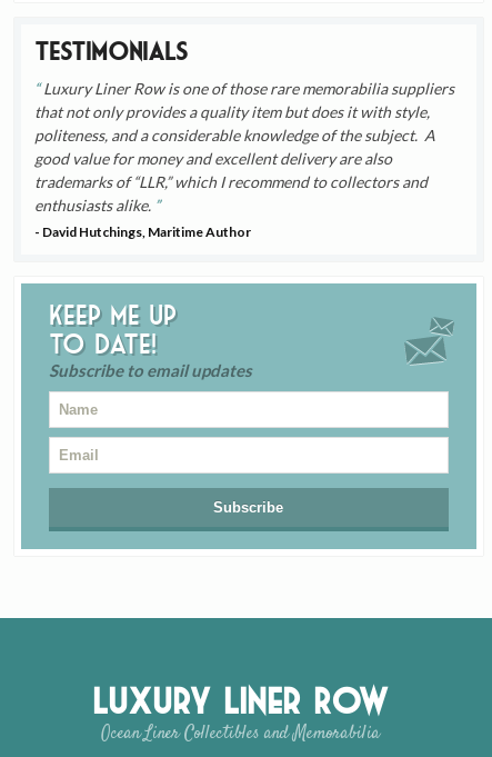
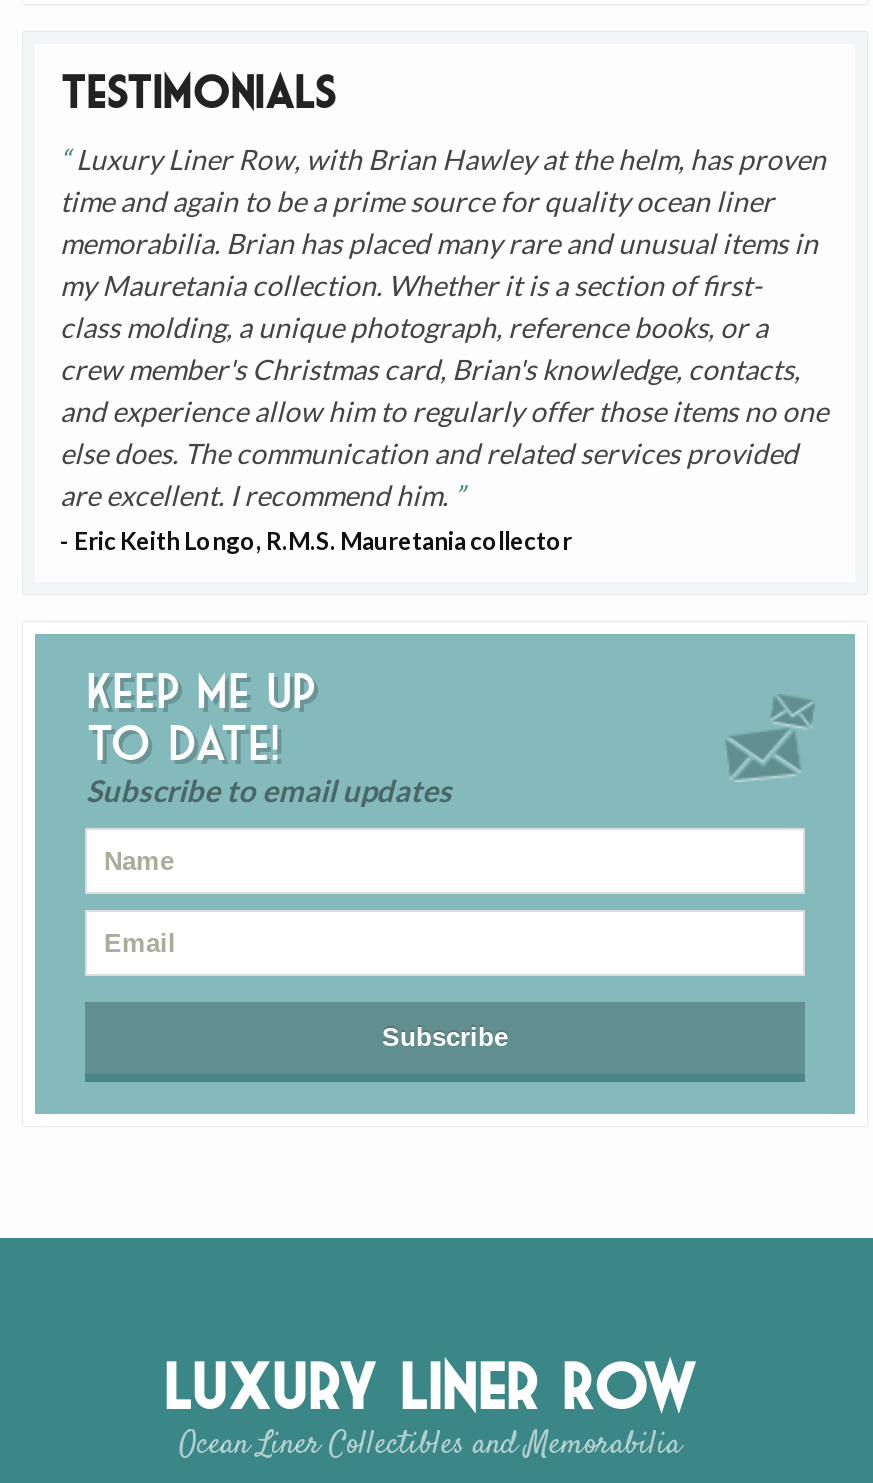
- Luxury Liner Row is one of those rare memorabilia suppliers
- that not only provides a quality item but does it with style,
- politeness, and a considerable knowledge of the subject. A
- good value for money and excellent delivery are also
- trademarks of “LLR,” which I recommend to collectors and
- enthusiasts alike.
- - David Hutchings, Maritime Author
+ Luxury Liner Row, with Brian Hawley at the helm, has proven
+ time and again to be a prime source for quality ocean liner
+ memorabilia. Brian has placed many rare and unusual items in
+ my Mauretania collection. Whether it is a section of first-
+ class molding, a unique photograph, reference books, or a
+ crew member's Christmas card, Brian's knowledge, contacts,
+ and experience allow him to regularly offer those items no one
+ else does. The communication and related services provided
+ are excellent. I recommend him.
+ - Eric Keith Longo, R.M.S. Mauretania collector
